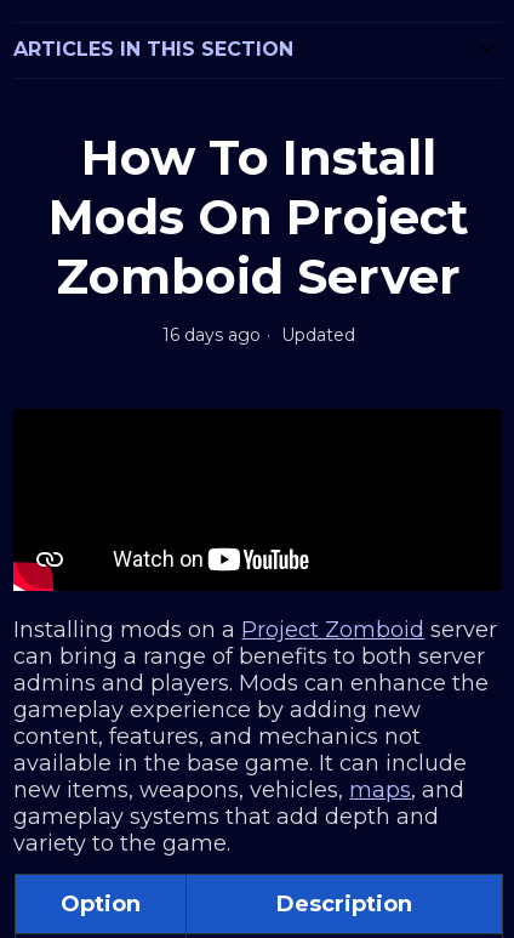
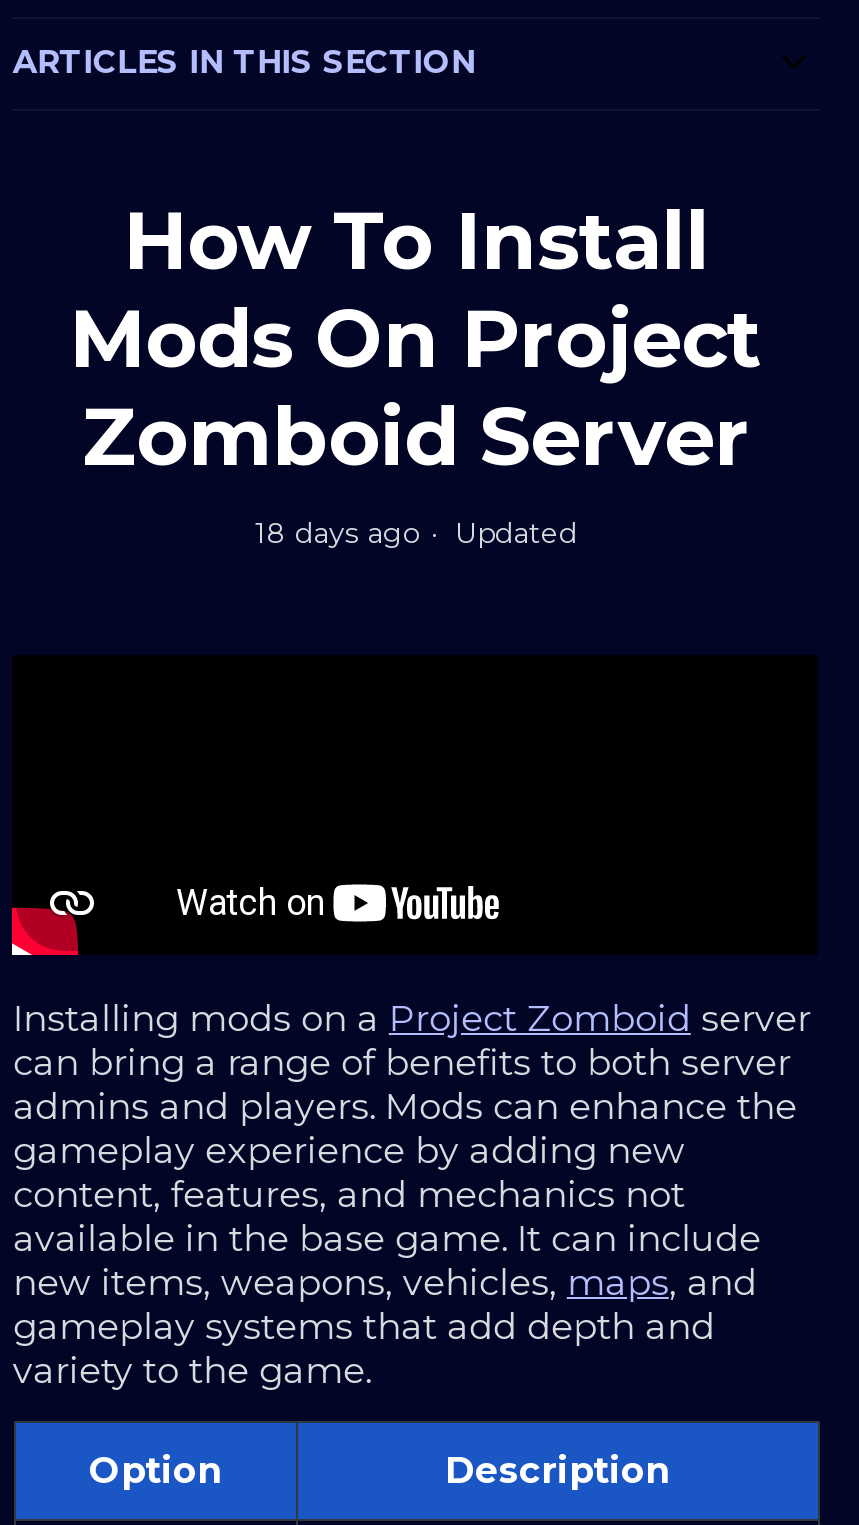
- 16 days ago Updated
+ 18 days ago Updated
